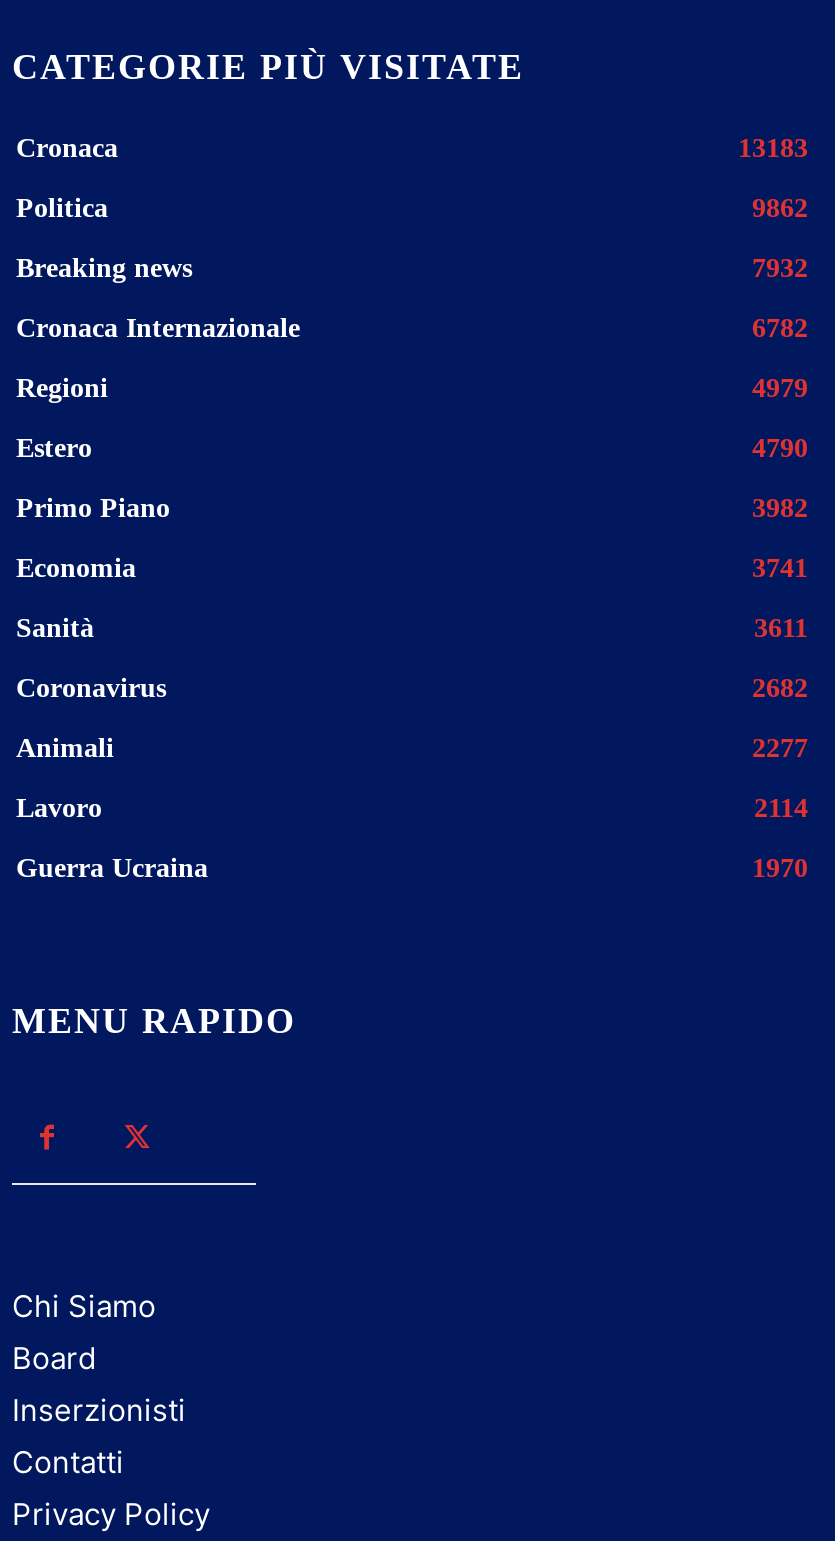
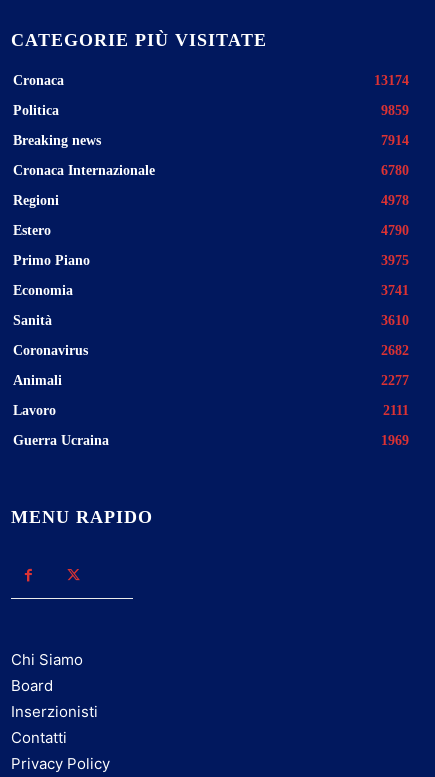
- 13183
+ 13174

- 9862
+ 9859

- 7932
+ 7914

- 6782
+ 6780

- 4979
+ 4978

- 3982
+ 3975

- 3611
+ 3610

- 2114
+ 2111

- 1970
+ 1969
